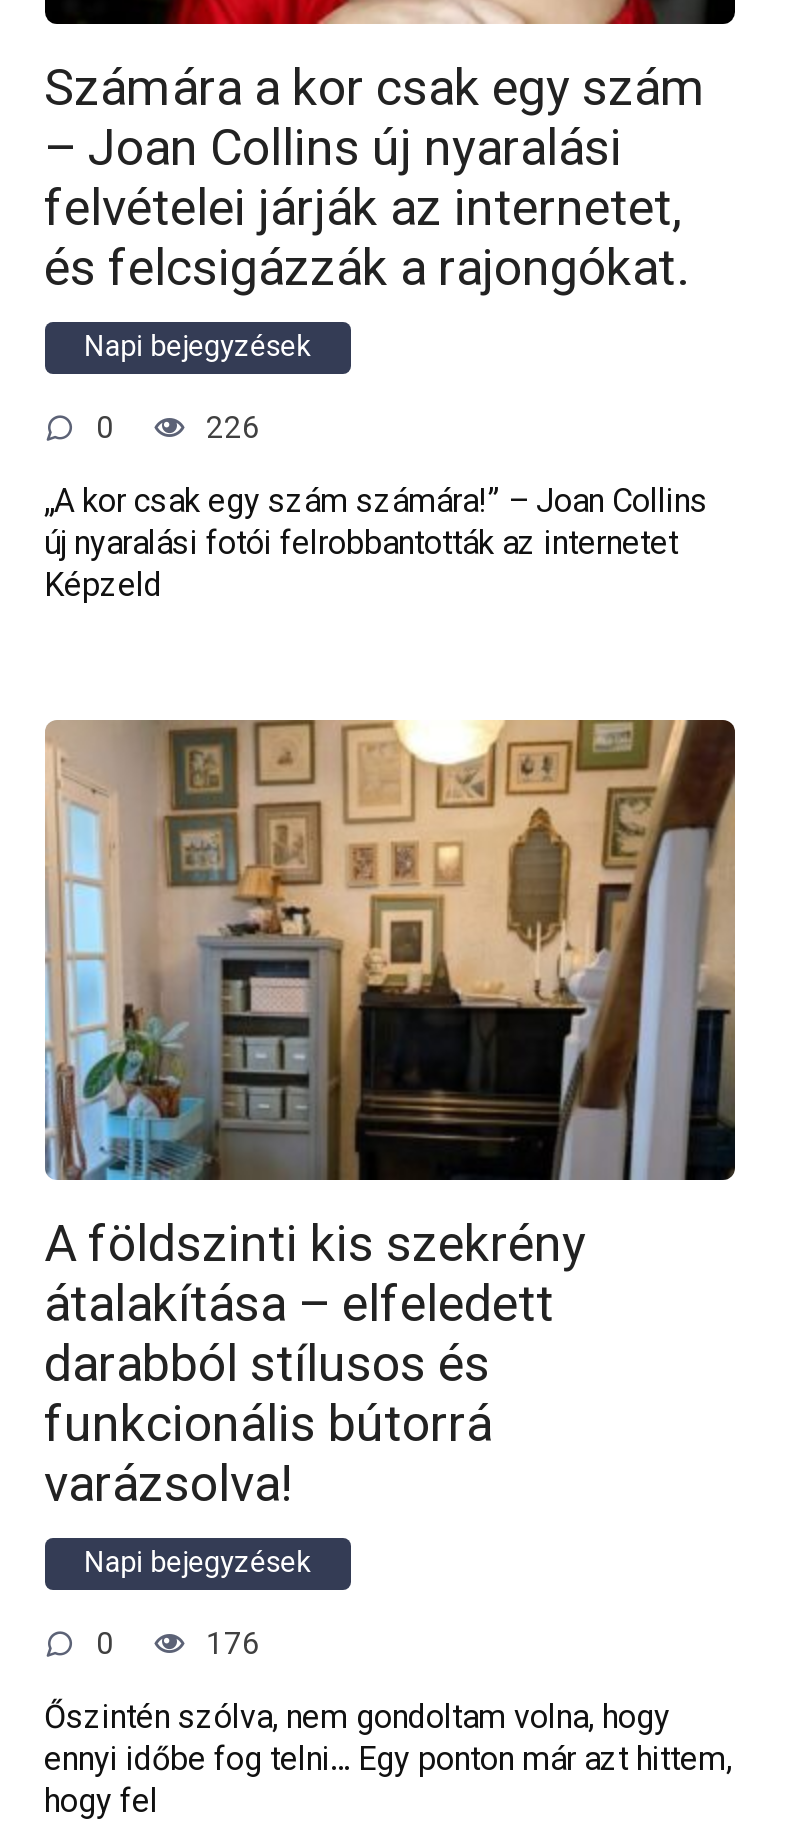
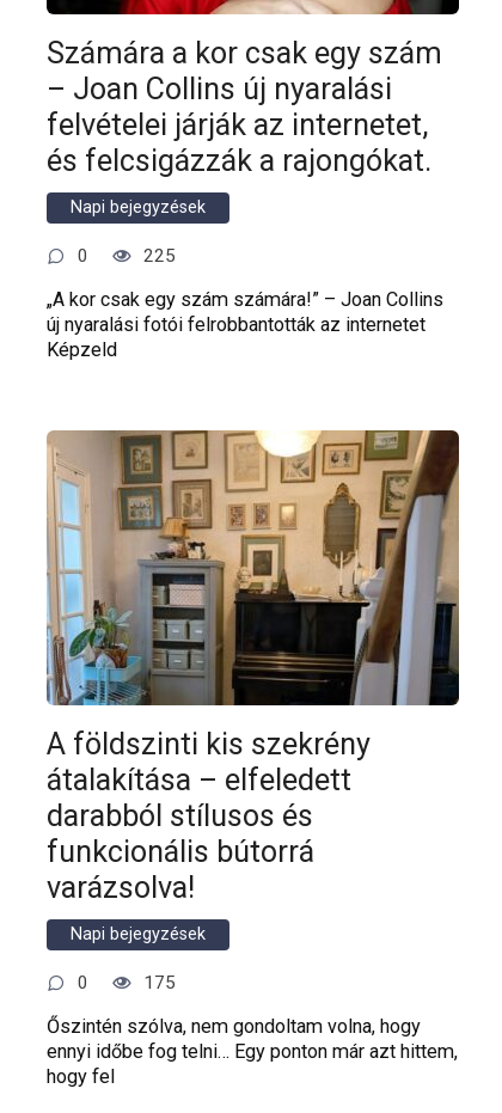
- 226
+ 225

- 176
+ 175
